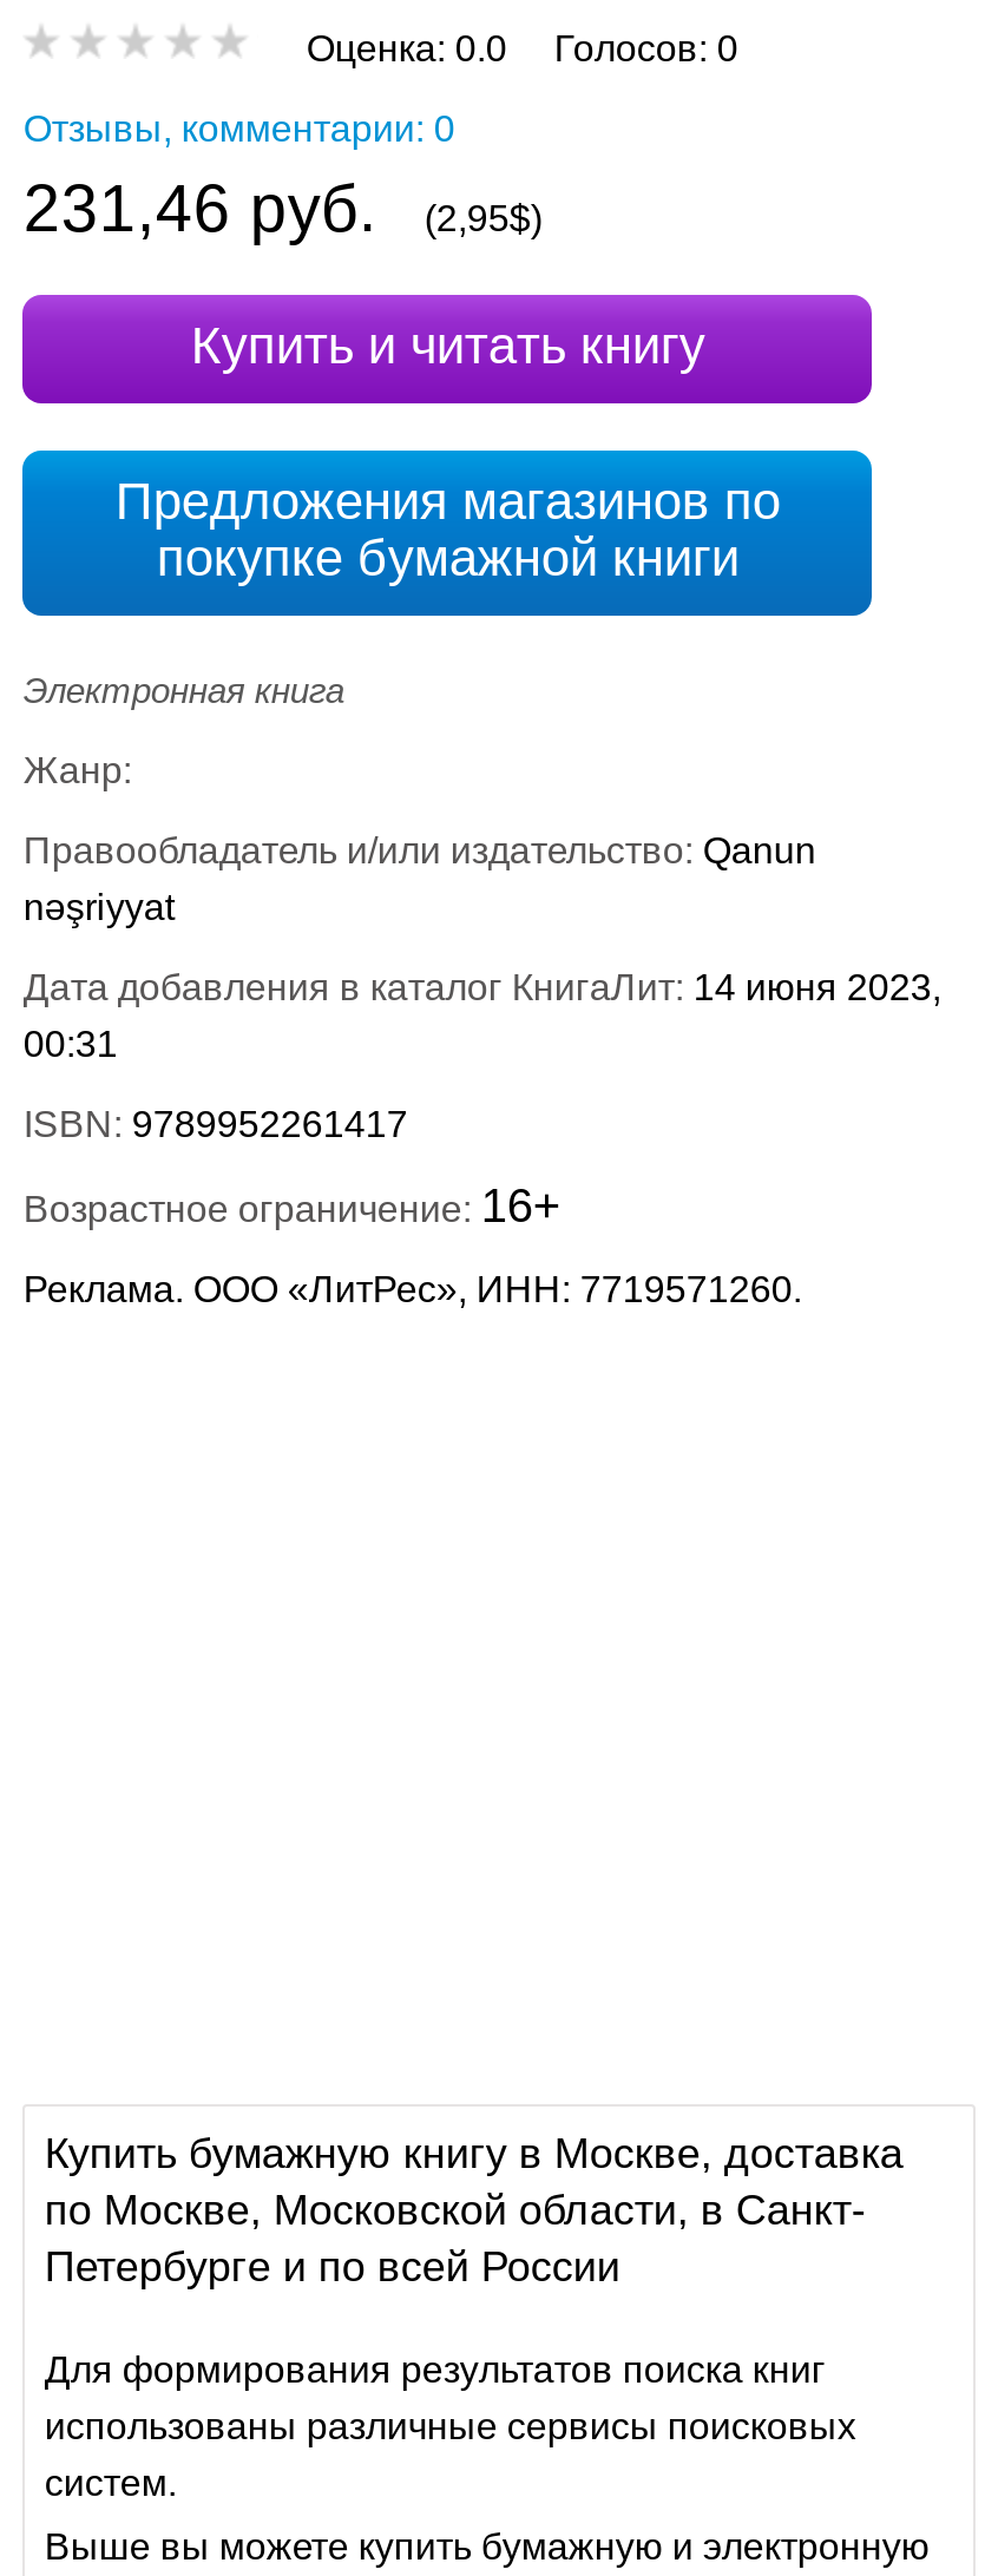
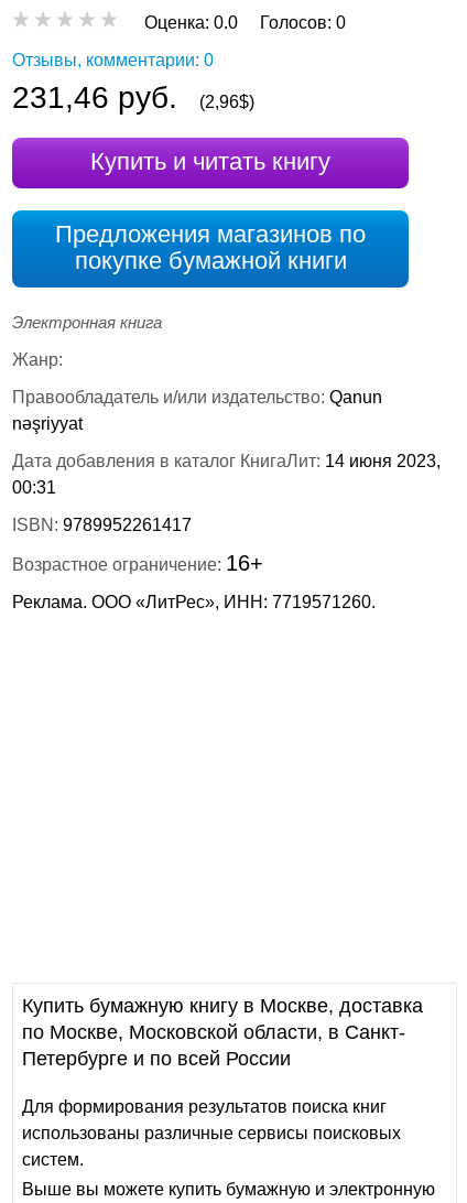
- 231,46 руб. (2,95$)
+ 231,46 руб. (2,96$)
